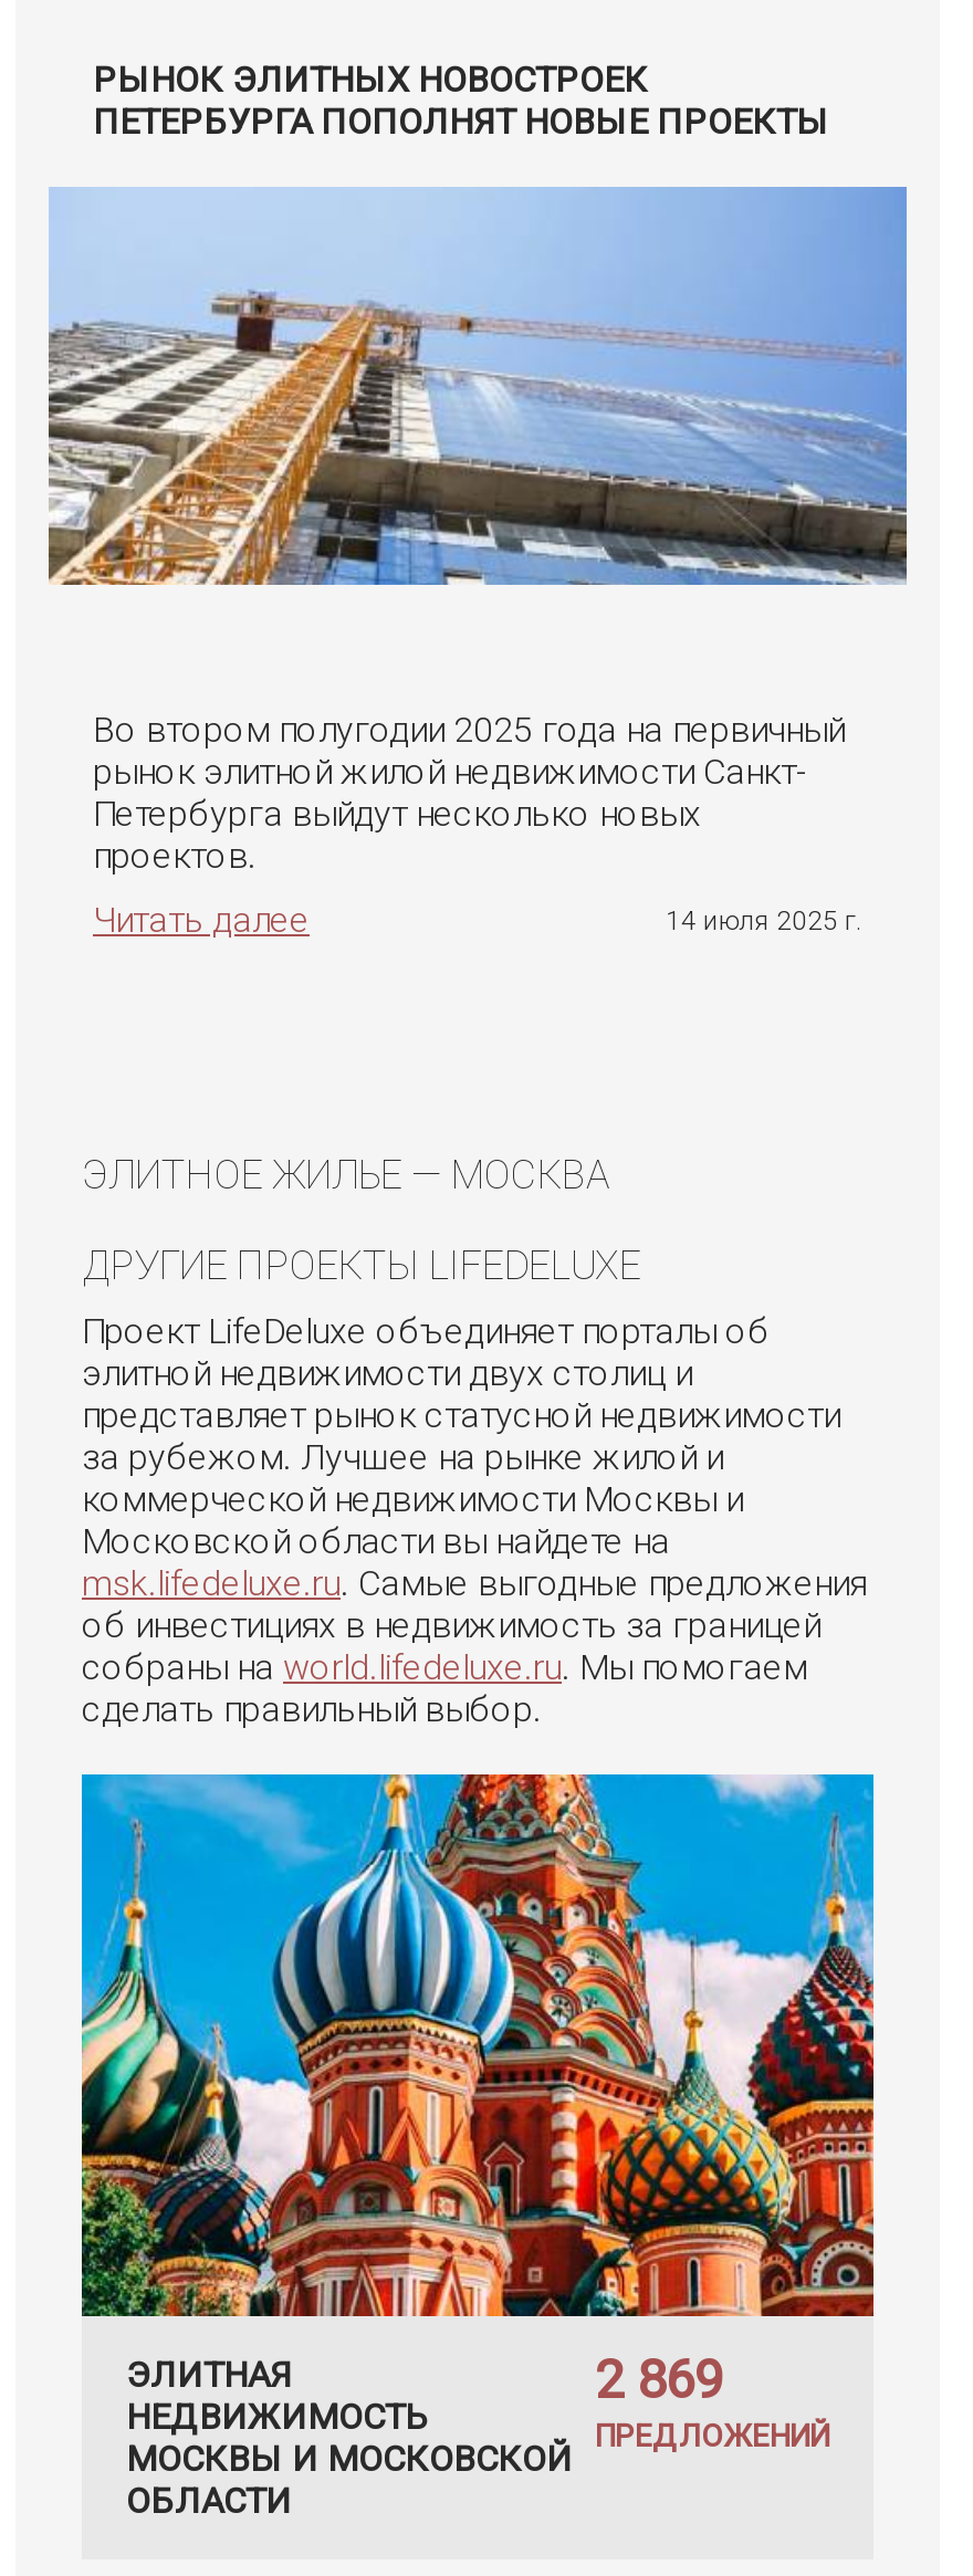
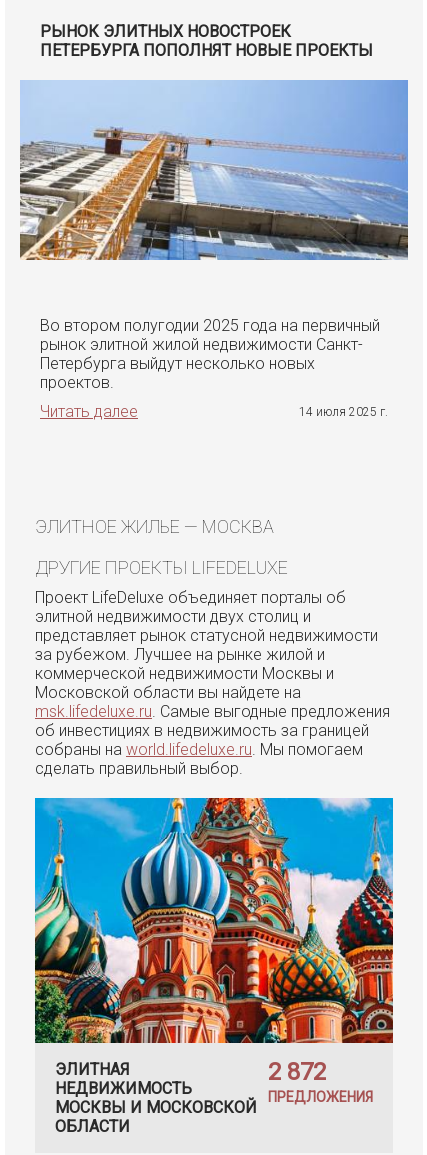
- 2 869
- ПРЕДЛОЖЕНИЙ
+ 2 872
+ ПРЕДЛОЖЕНИЯ
